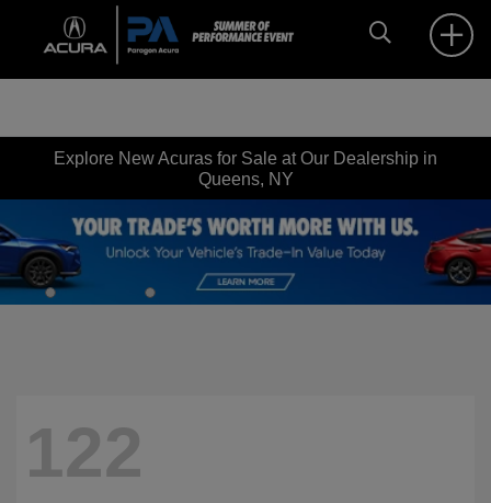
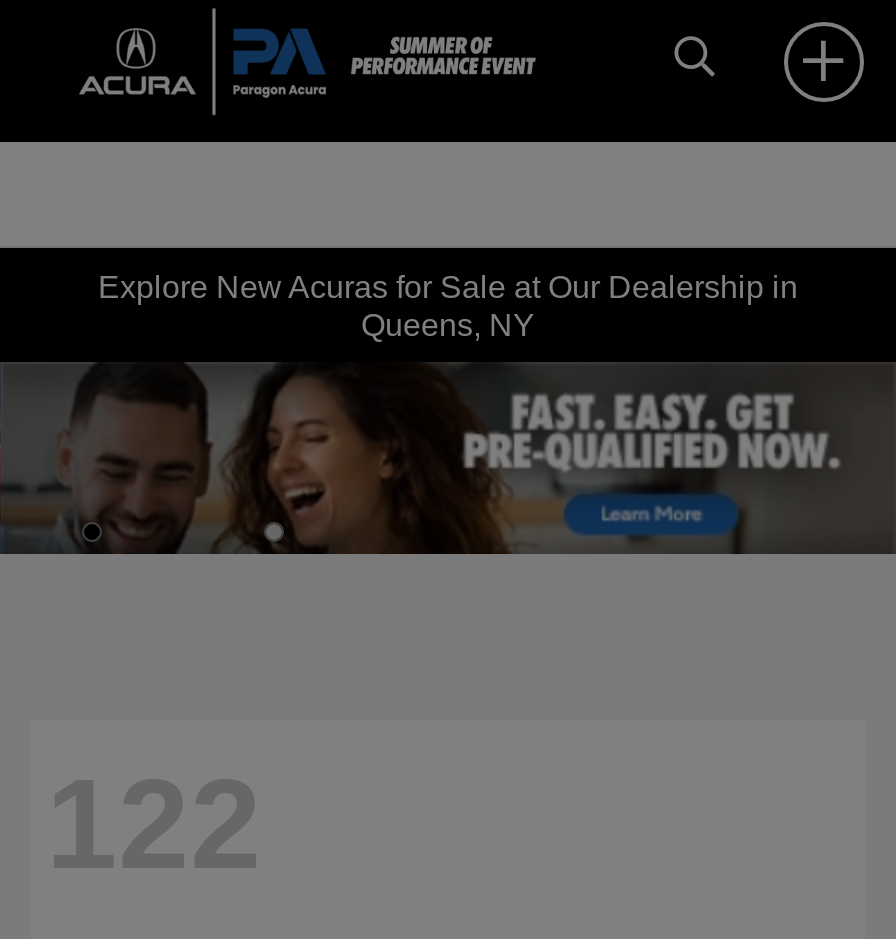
- [image]
+ [image]
